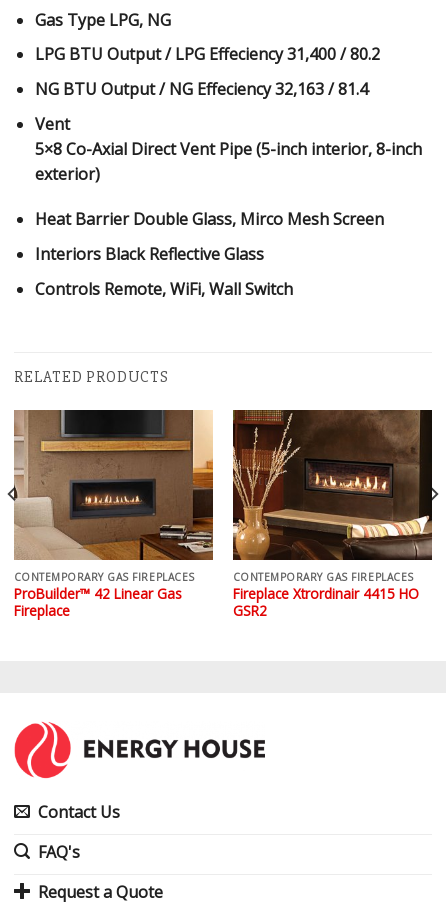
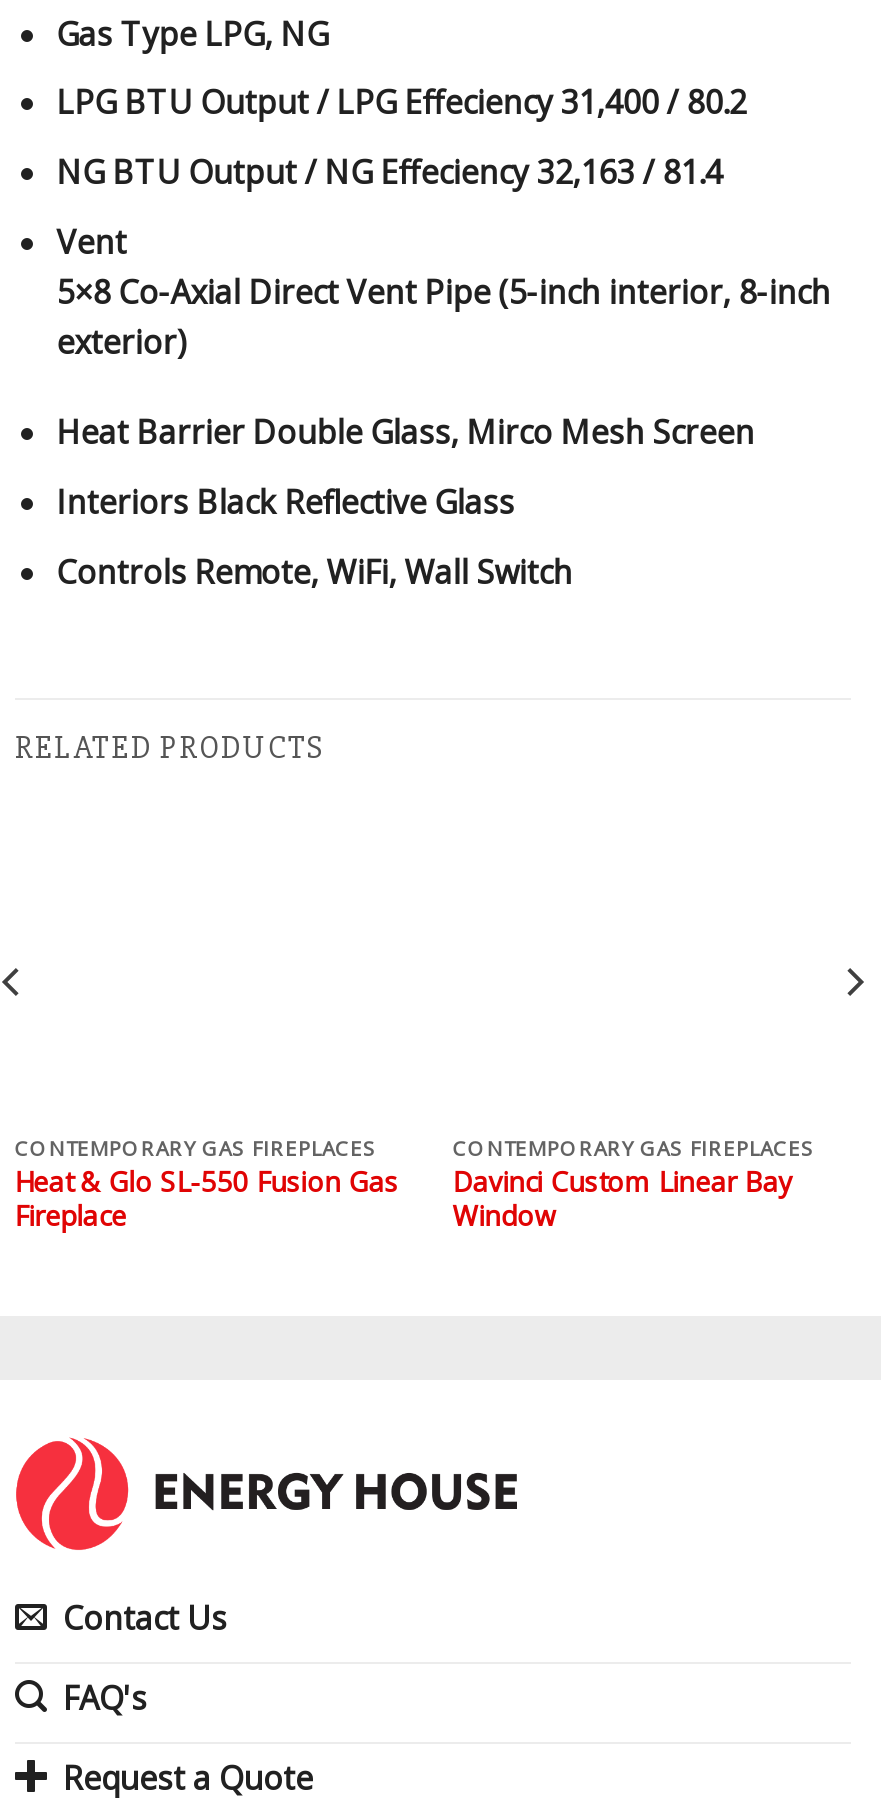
- [image]

- [image]

- ProBuilder™ 42 Linear Gas
+ Heat & Glo SL-550 Fusion Gas

- Fireplace Xtrordinair 4415 HO
- GSR2
+ Davinci Custom Linear Bay
+ Window
